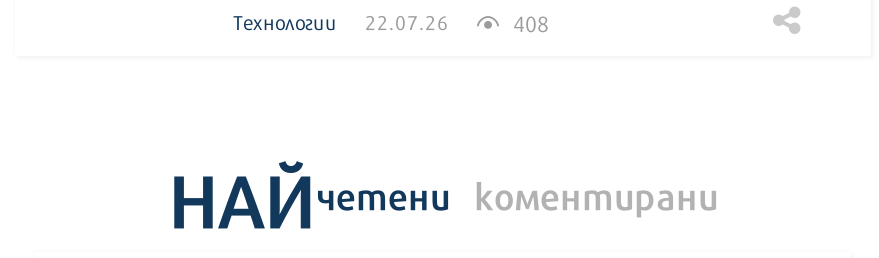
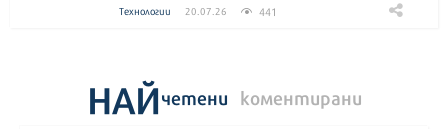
- 22.07.26
+ 20.07.26

- 408
+ 441
